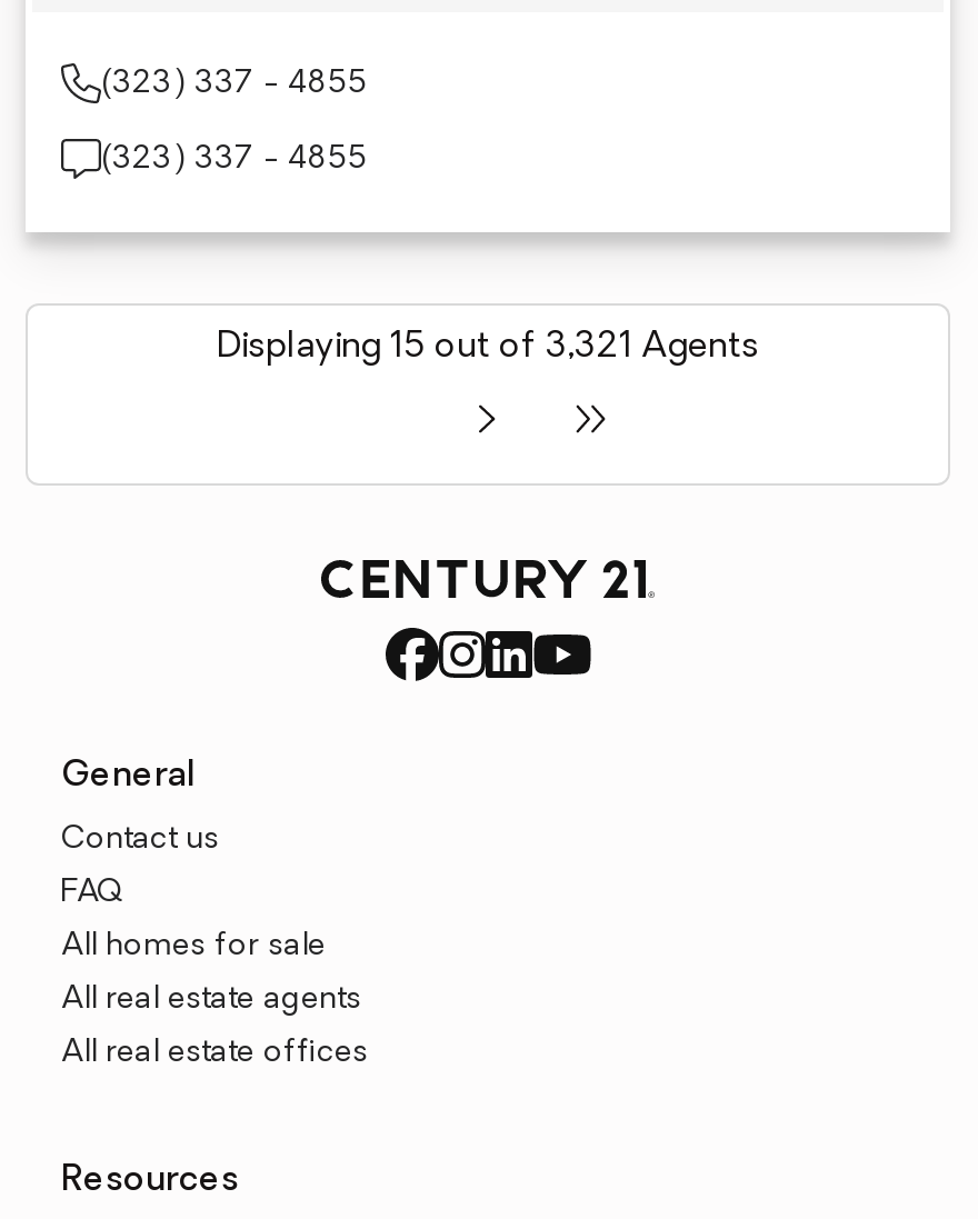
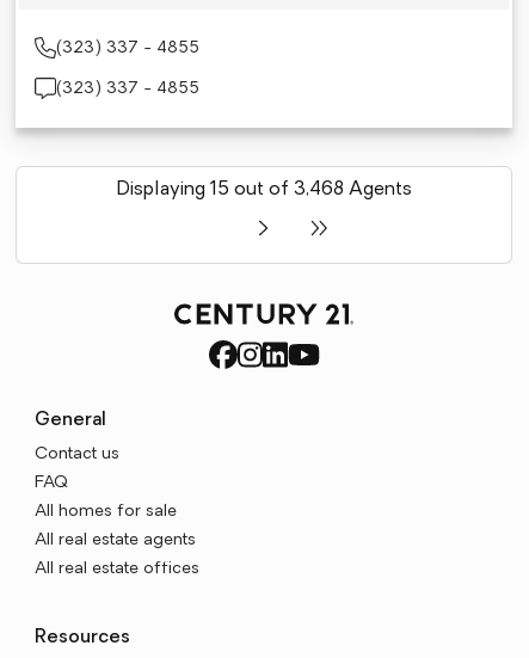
- Displaying 15 out of 3,321 Agents
+ Displaying 15 out of 3,468 Agents
